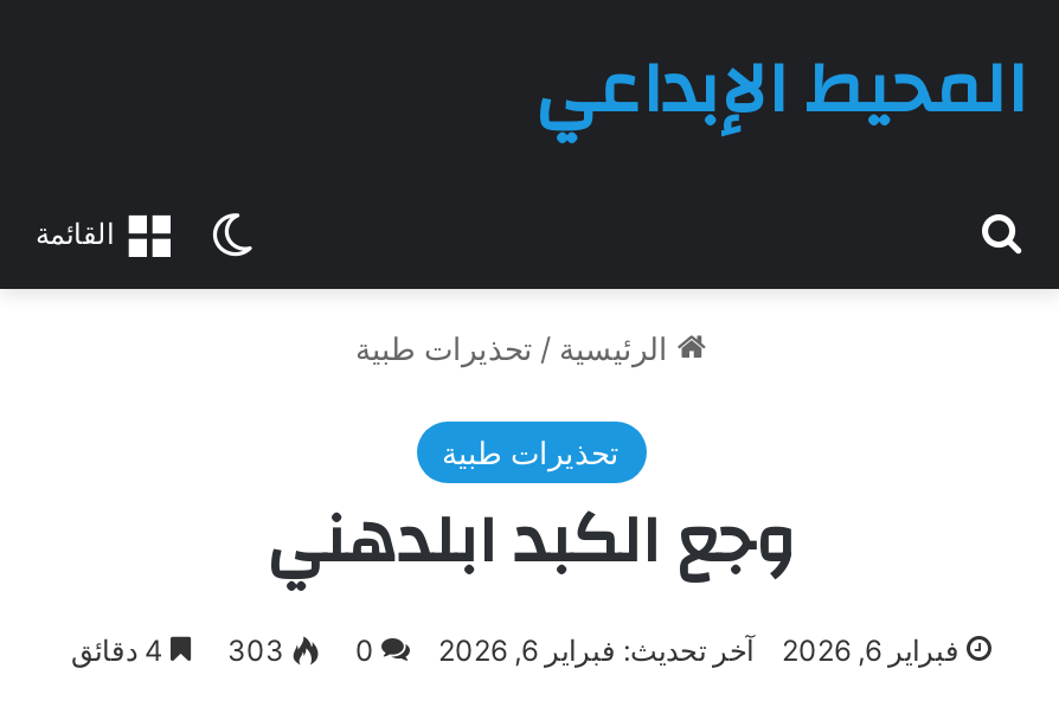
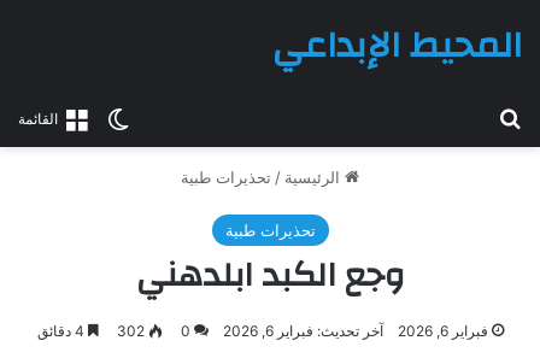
- 303
+ 302
